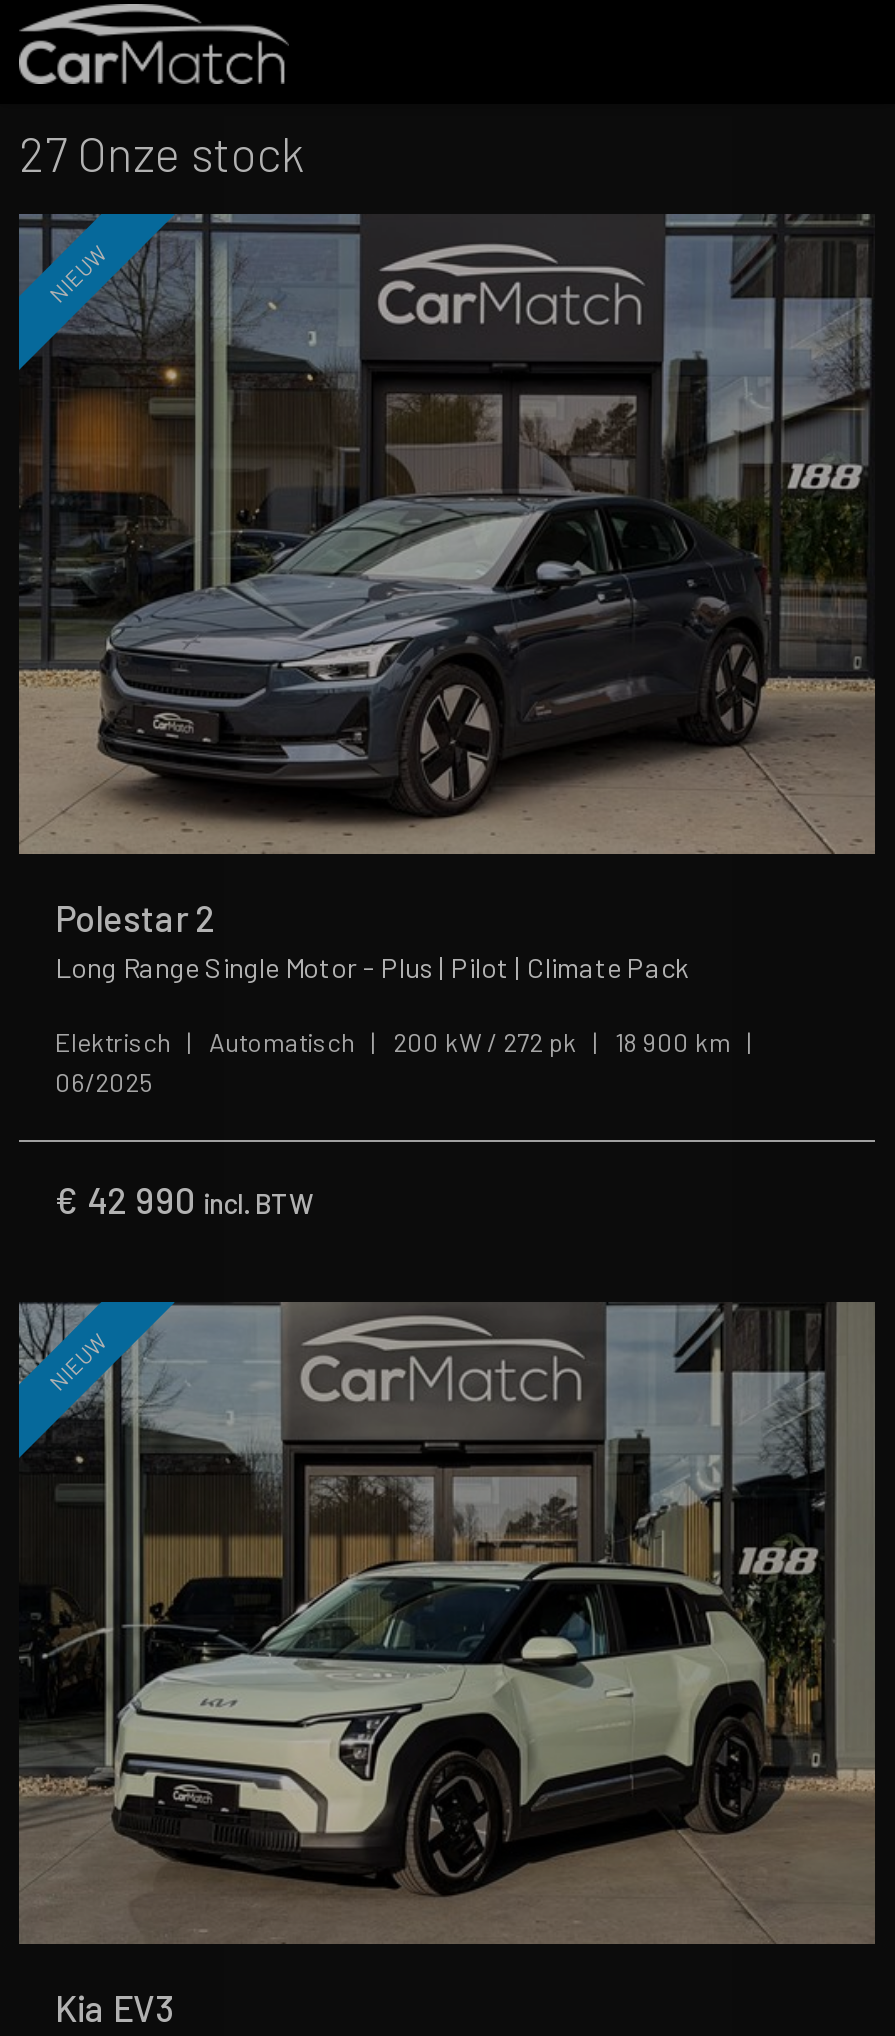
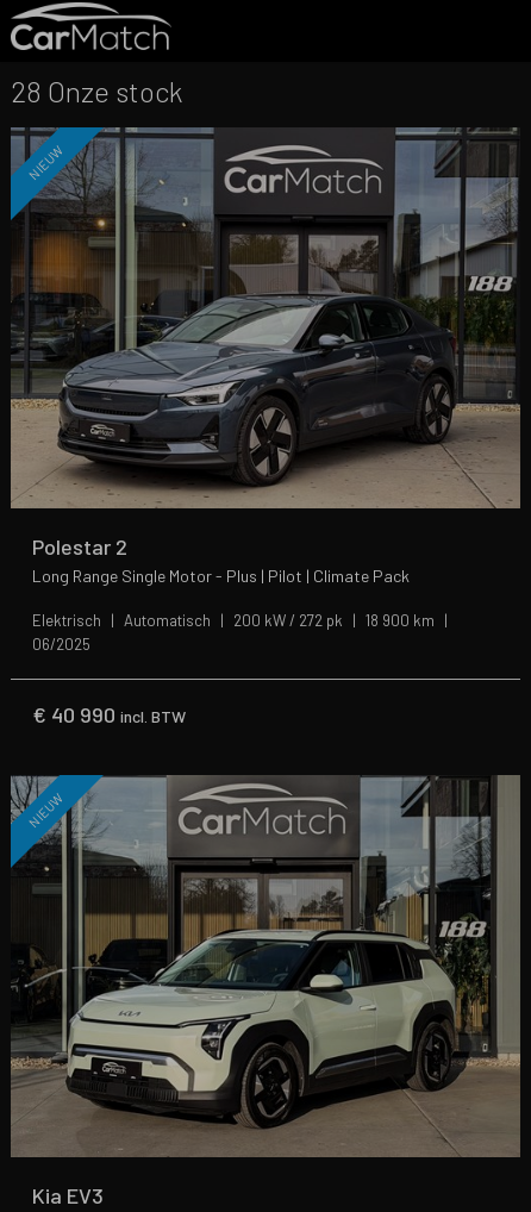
- 27 Onze stock
+ 28 Onze stock

- €42 990 incl. BTW
+ €40 990 incl. BTW
